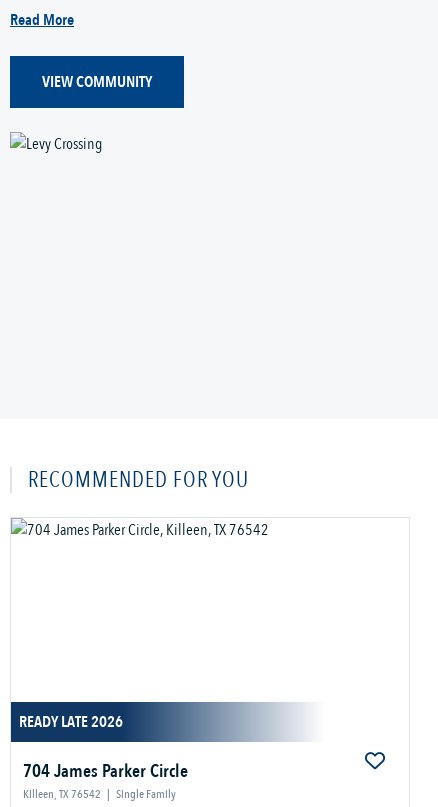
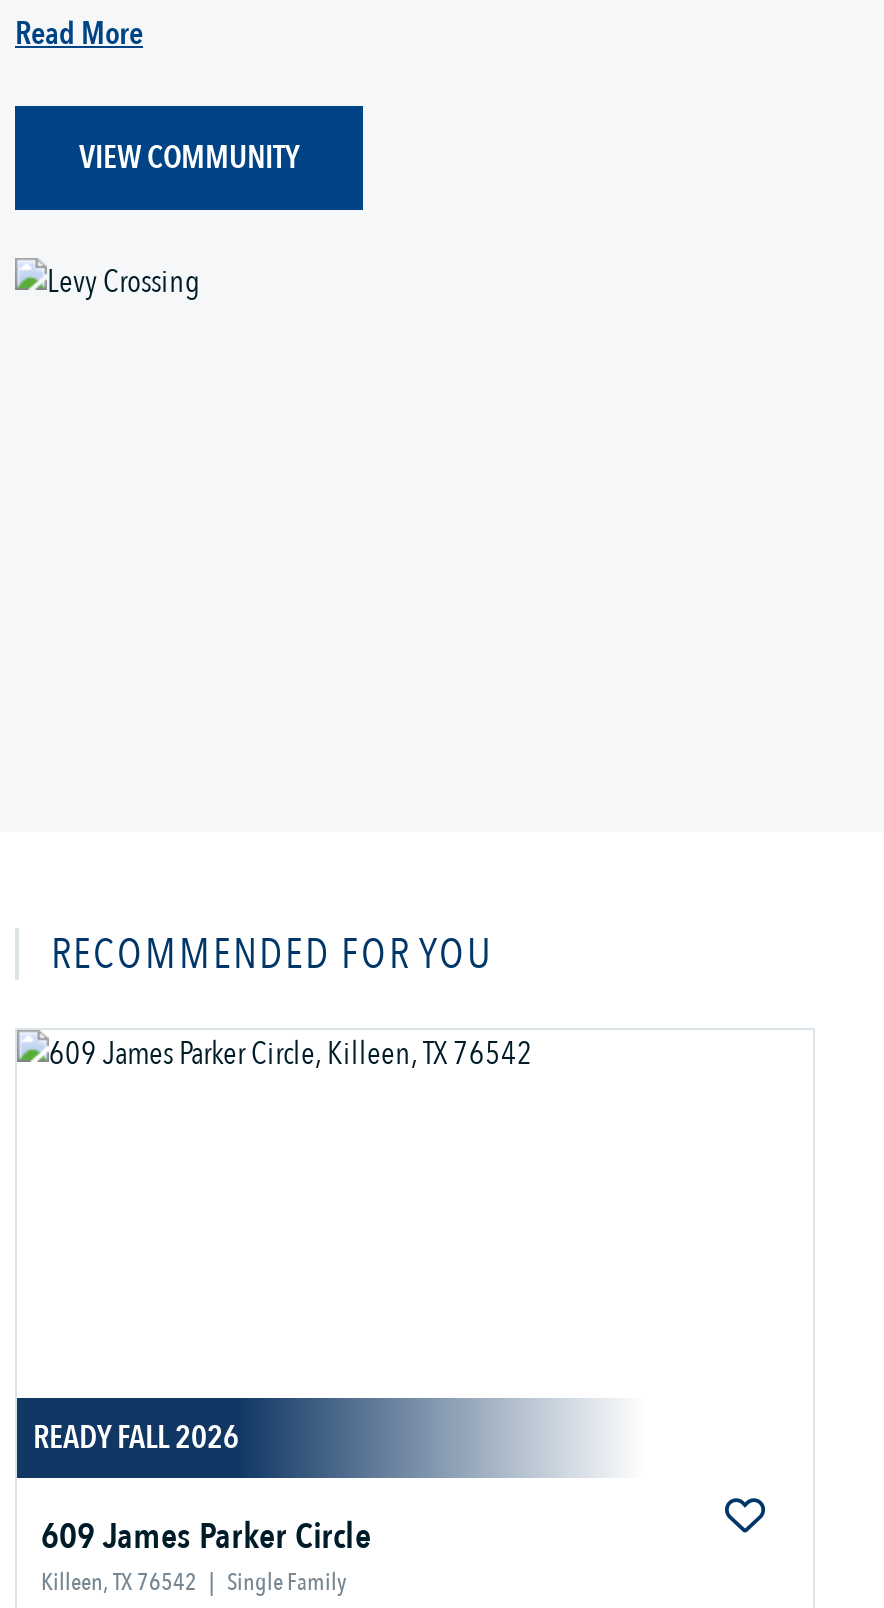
- READY LATE 2026
+ READY FALL 2026

- 704 James Parker Circle
+ 609 James Parker Circle
